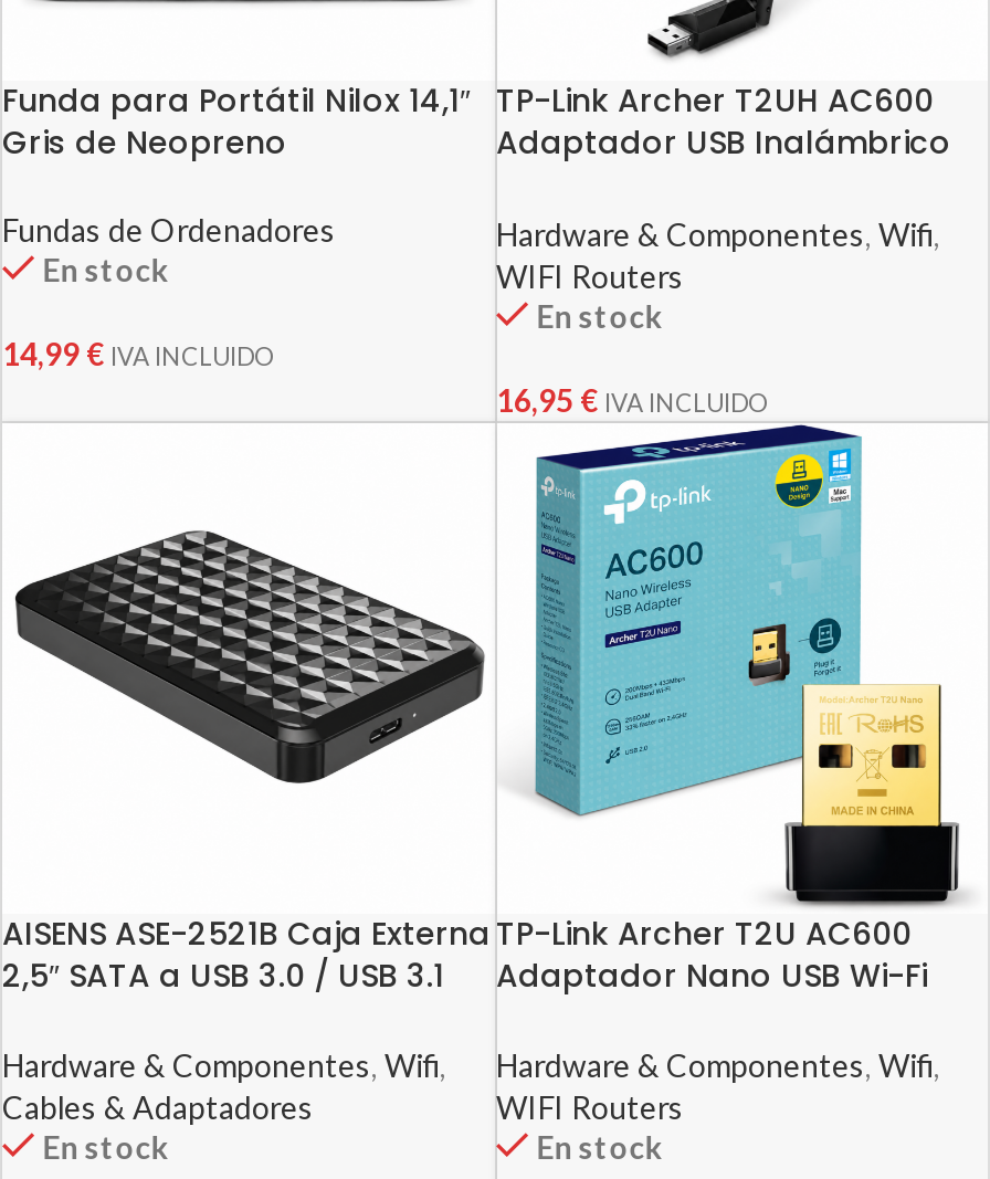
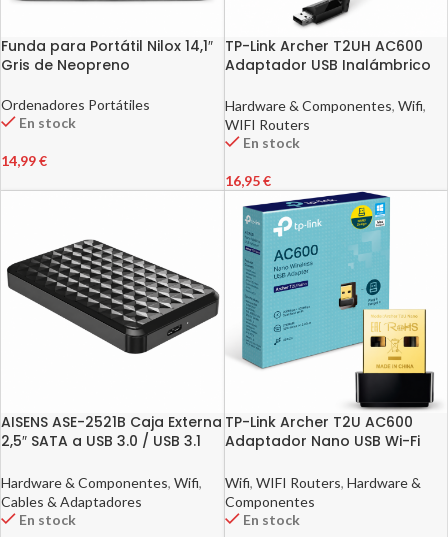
- Fundas de Ordenadores
+ Ordenadores Portátiles

- 14,99 € IVA INCLUIDO
+ 14,99 €

- 16,95 € IVA INCLUIDO
+ 16,95 €

- Hardware & Componentes, Wifi,
- WIFI Routers
+ Wifi, WIFI Routers, Hardware &
+ Componentes
